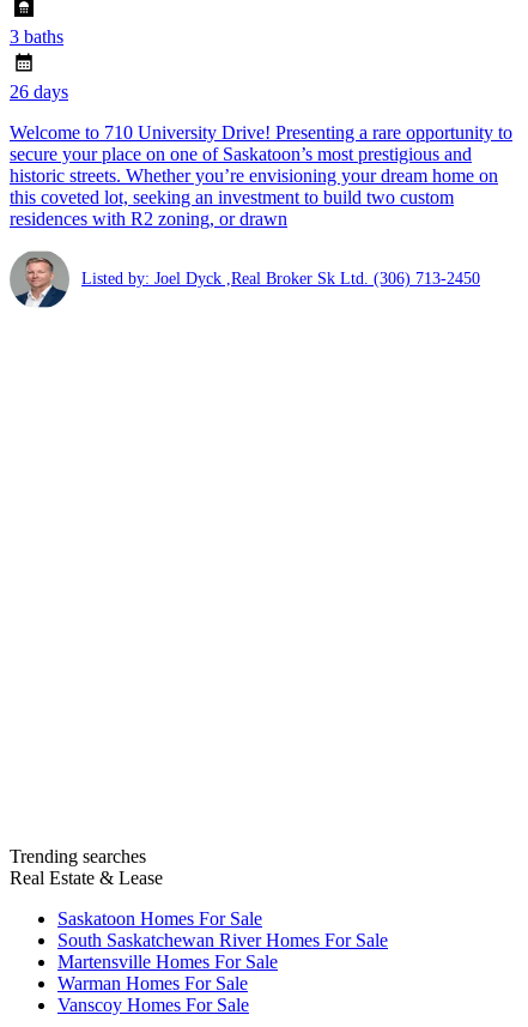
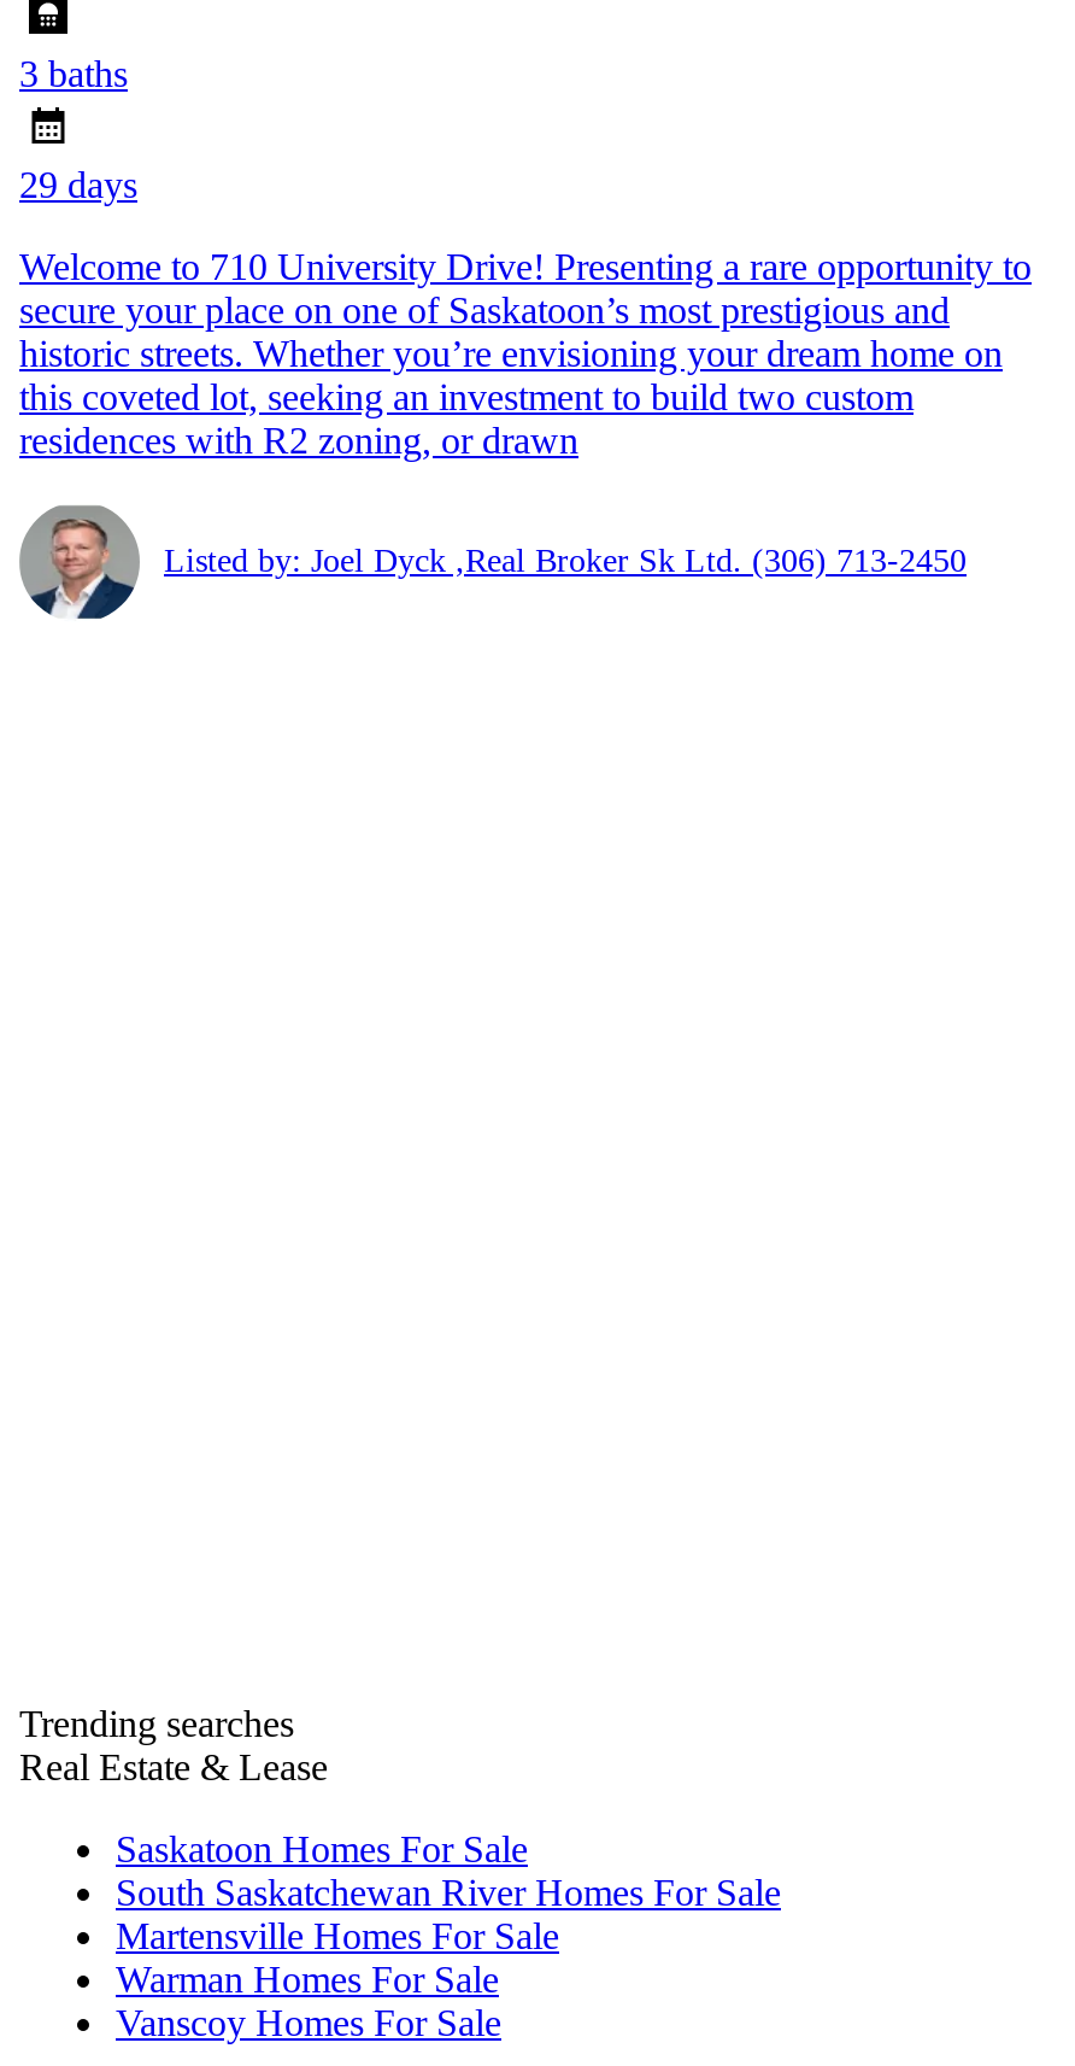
- 26 days
+ 29 days
